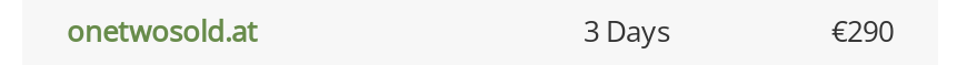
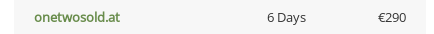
- 3 Days
+ 6 Days
